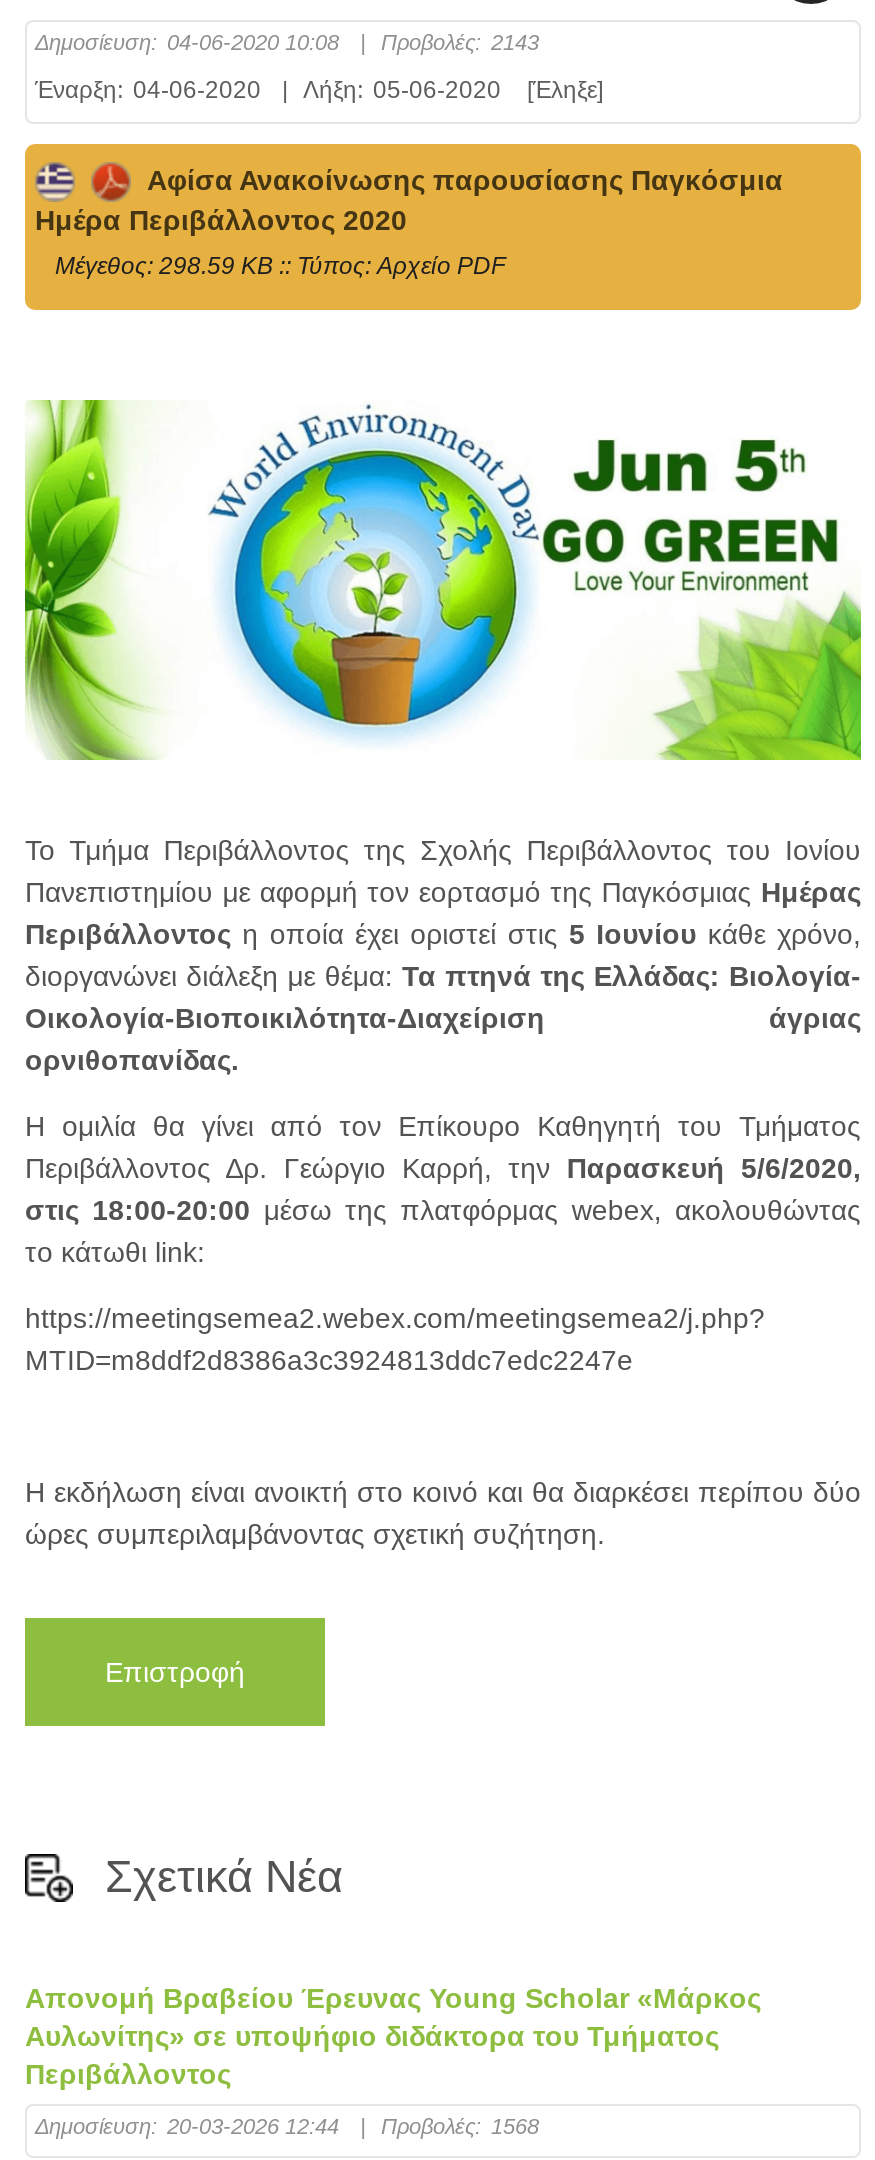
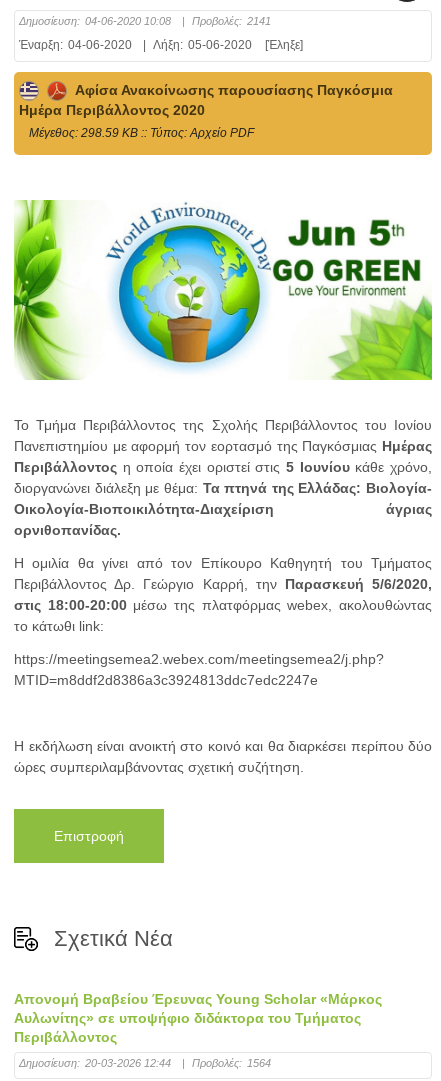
- Προβολές: 2143
+ Προβολές: 2141

- Προβολές: 1568
+ Προβολές: 1564
